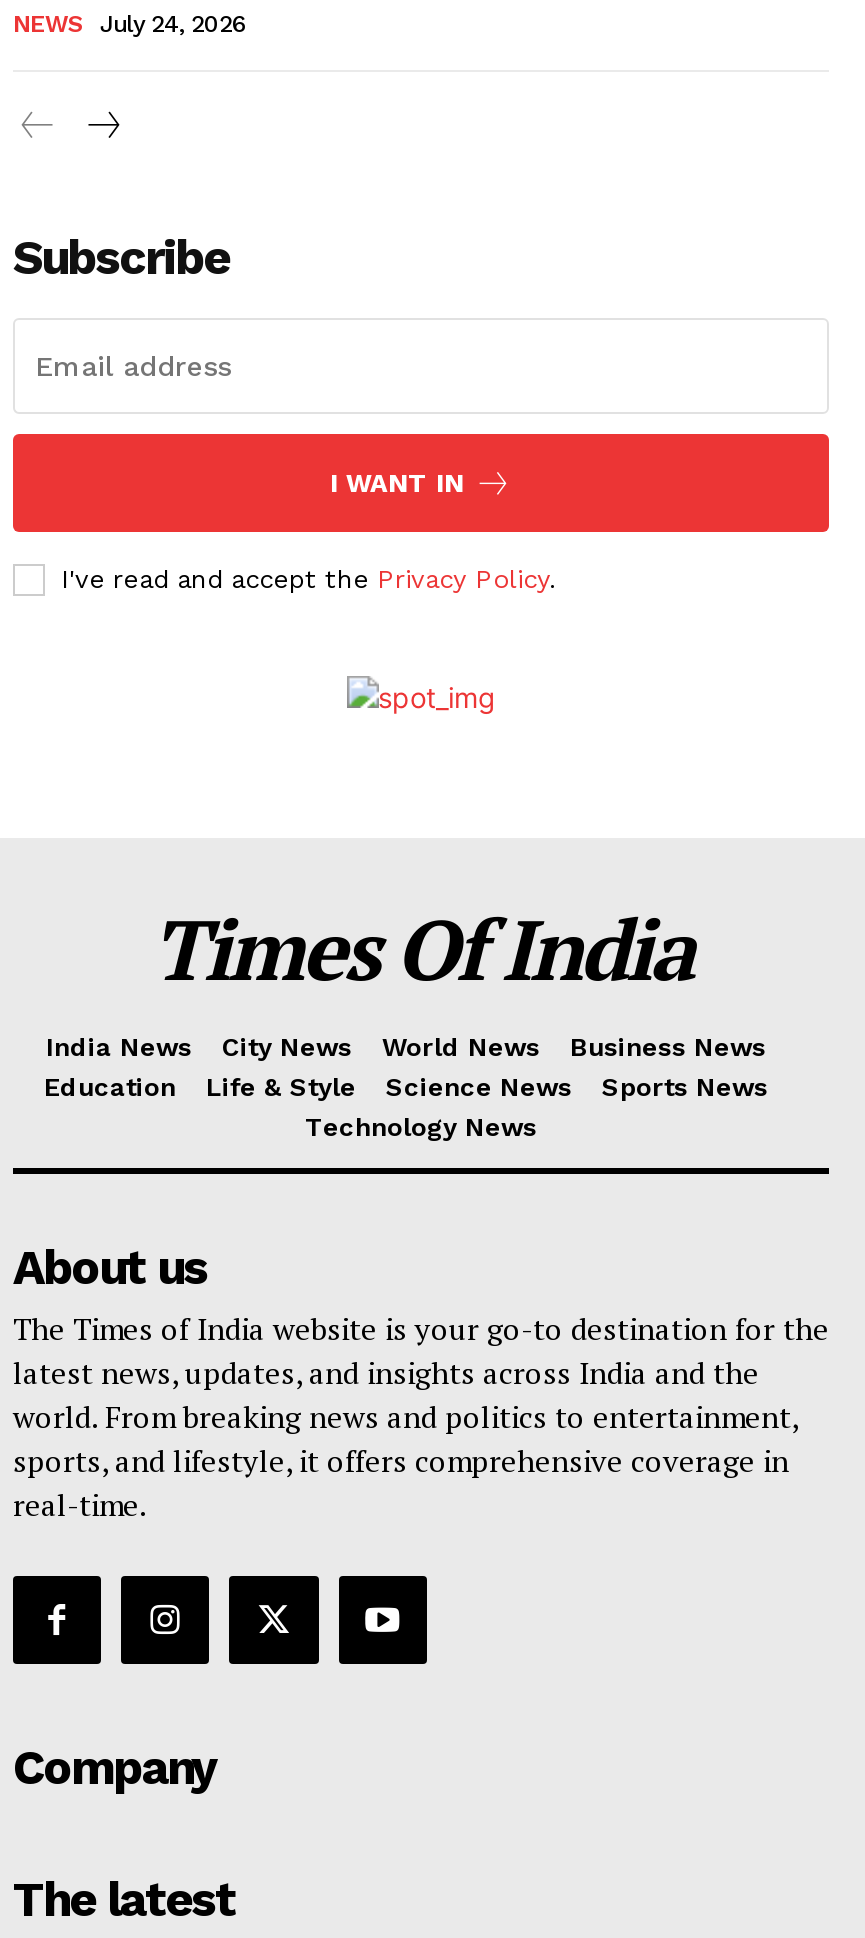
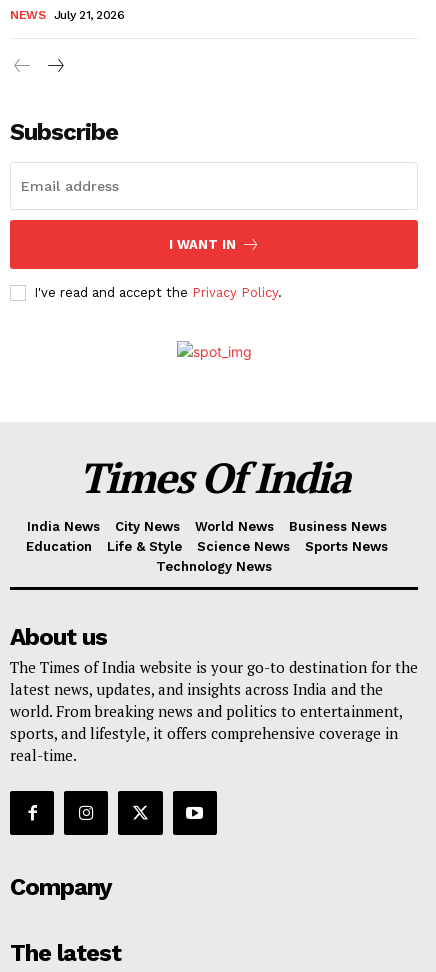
- NEWS July 24, 2026
+ NEWS July 21, 2026
